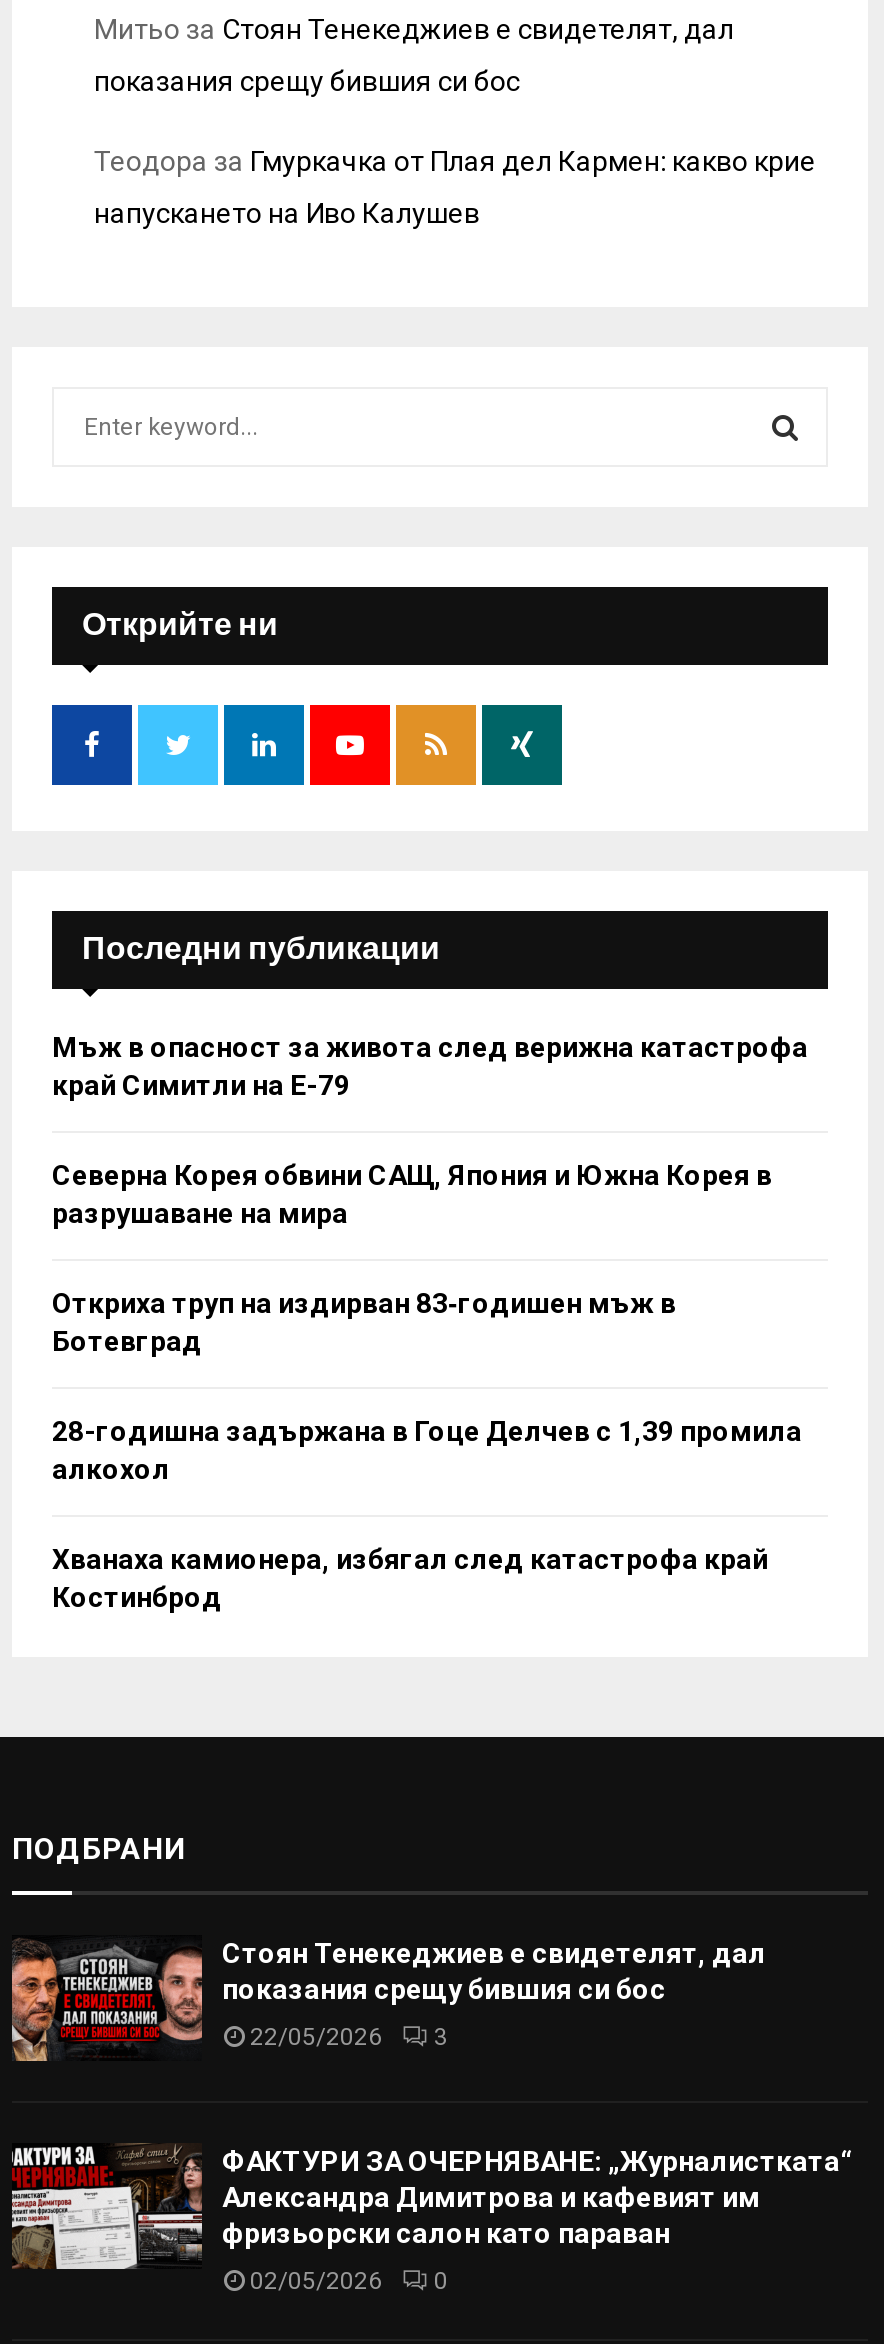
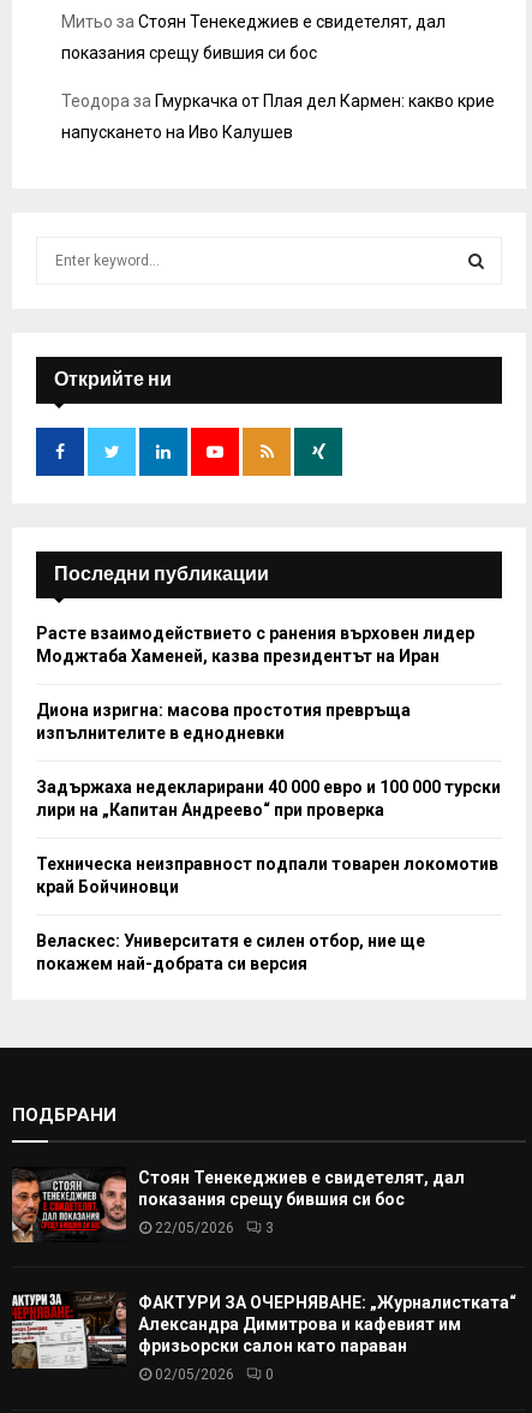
- Мъж в опасност за живота след верижна катастрофа
- край Симитли на Е-79
+ Расте взаимодействието с ранения върховен лидер
+ Моджтаба Хаменей, казва президентът на Иран

- Северна Корея обвини САЩ, Япония и Южна Корея в
- разрушаване на мира
+ Диона изригна: масова простотия превръща
+ изпълнителите в еднодневки

- Откриха труп на издирван 83‑годишен мъж в
- Ботевград
+ Задържаха недекларирани 40 000 евро и 100 000 турски
+ лири на „Капитан Андреево“ при проверка

- 28-годишна задържана в Гоце Делчев с 1,39 промила
- алкохол
+ Техническа неизправност подпали товарен локомотив
+ край Бойчиновци

- Хванаха камионера, избягал след катастрофа край
- Костинброд
+ Веласкес: Университатя е силен отбор, ние ще
+ покажем най-добрата си версия
